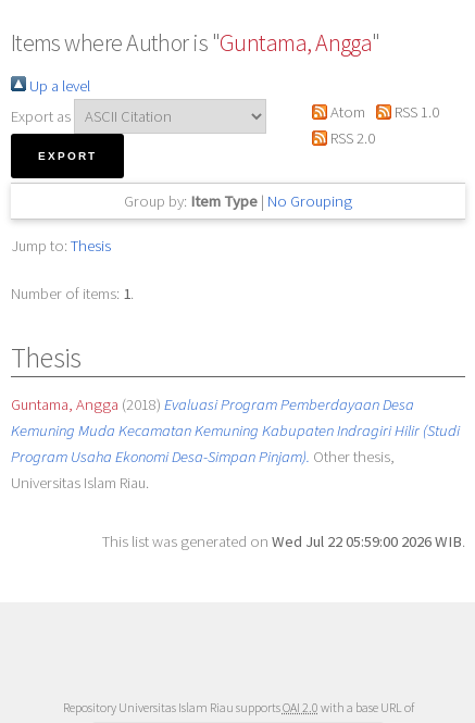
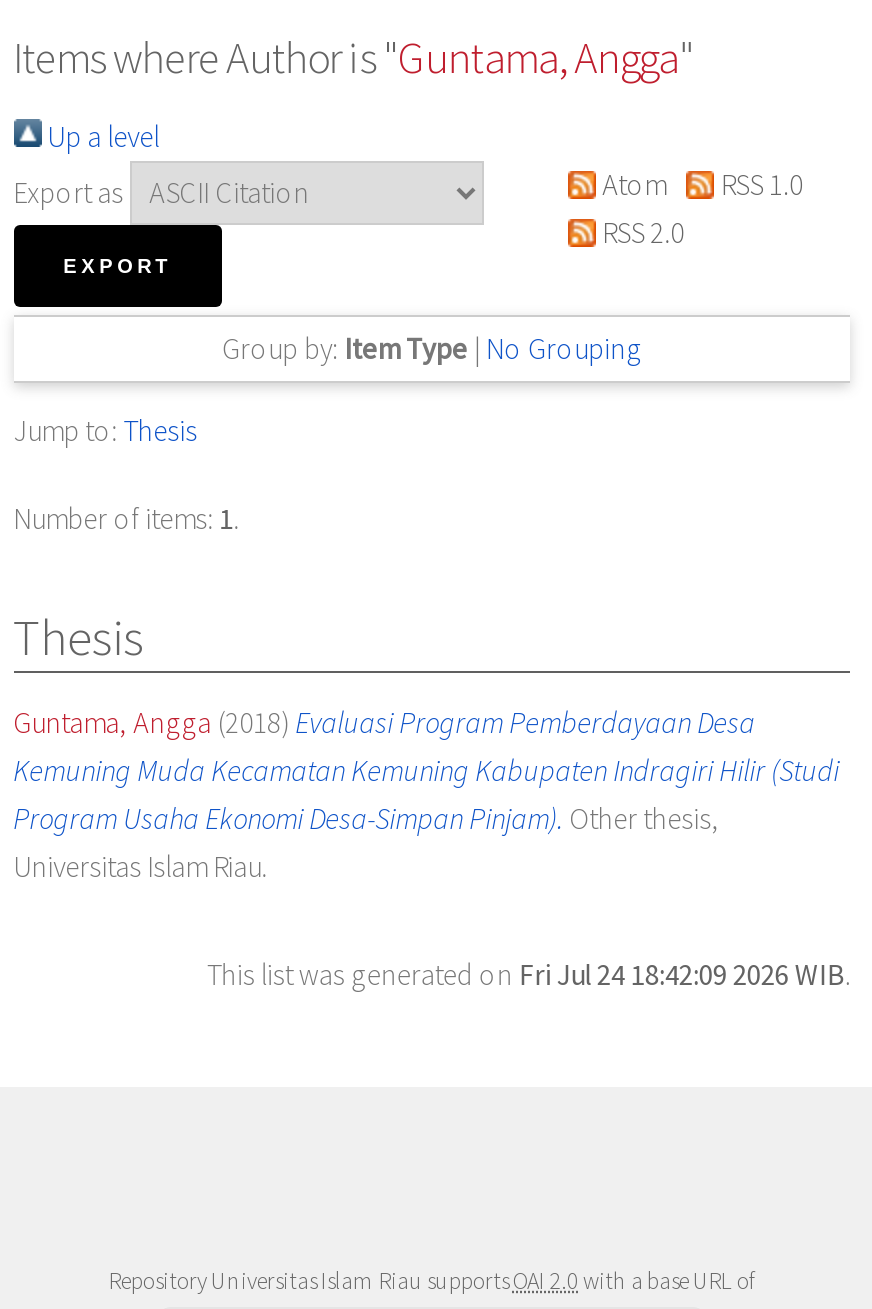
- This list was generated on Wed Jul 22 05:59:00 2026 WIB.
+ This list was generated on Fri Jul 24 18:42:09 2026 WIB.
